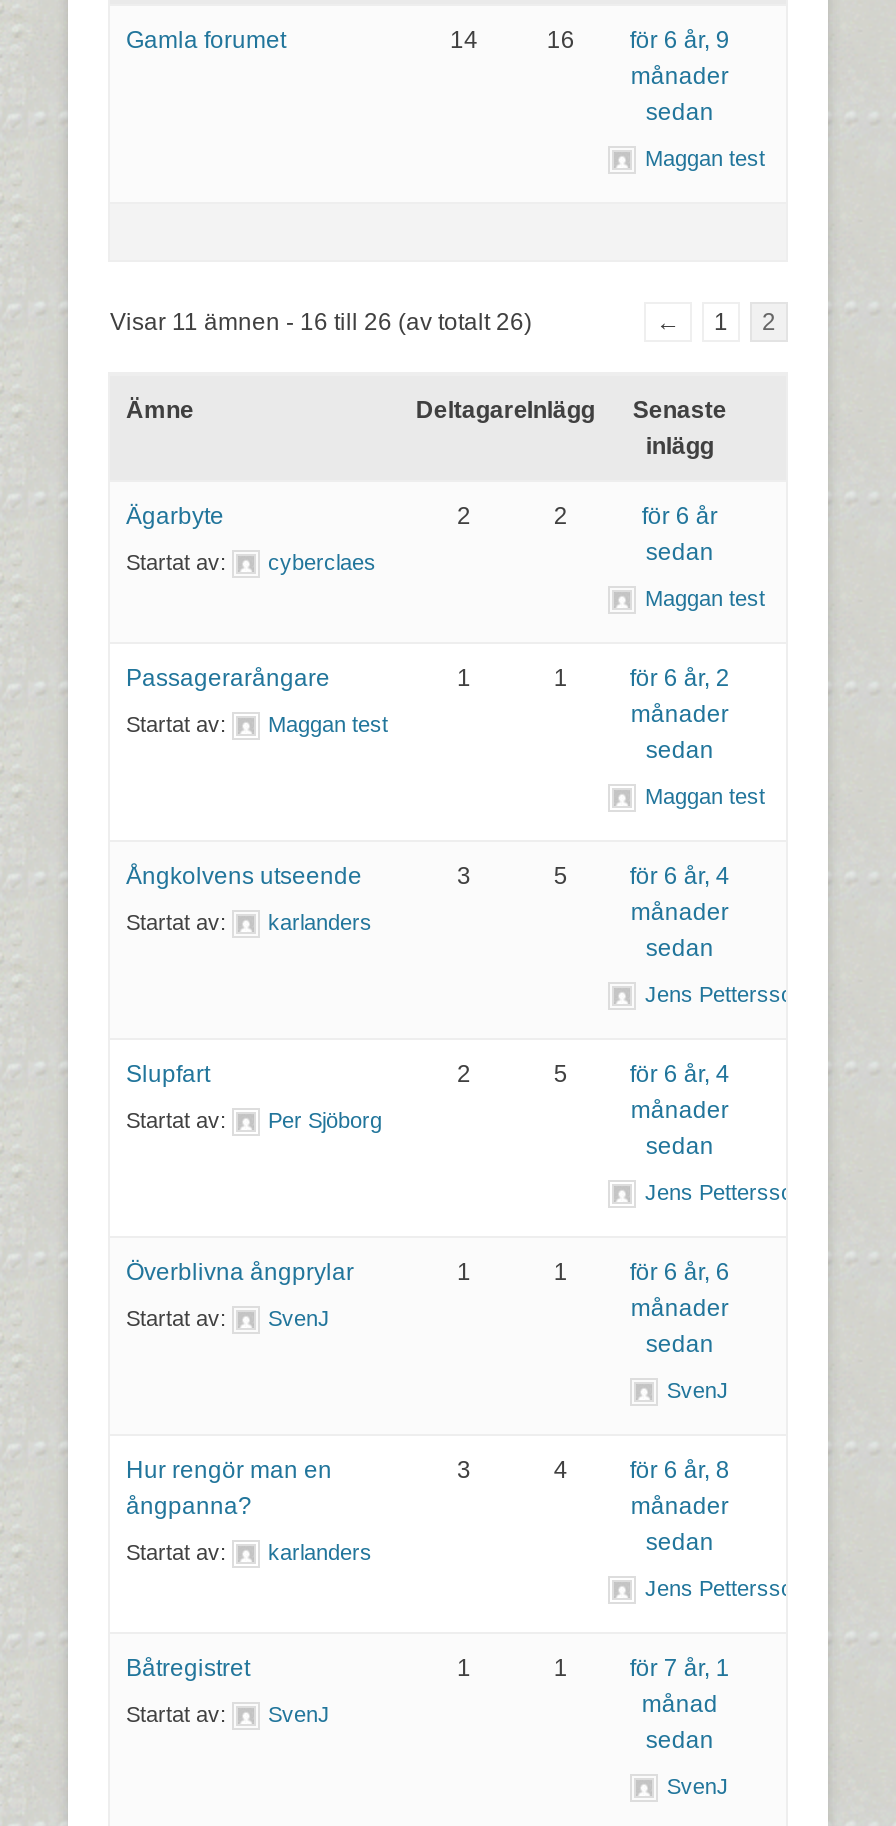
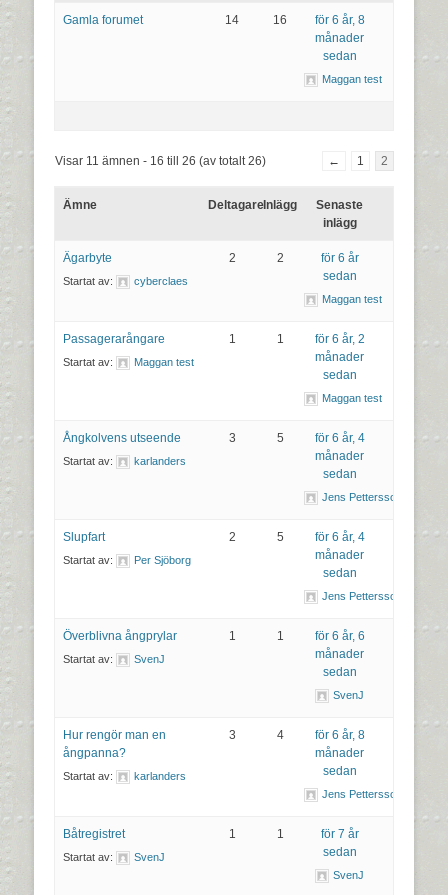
- 16 för 6 år, 9
+ 16 för 6 år, 8

- för 7 år, 1
- månad
+ för 7 år
